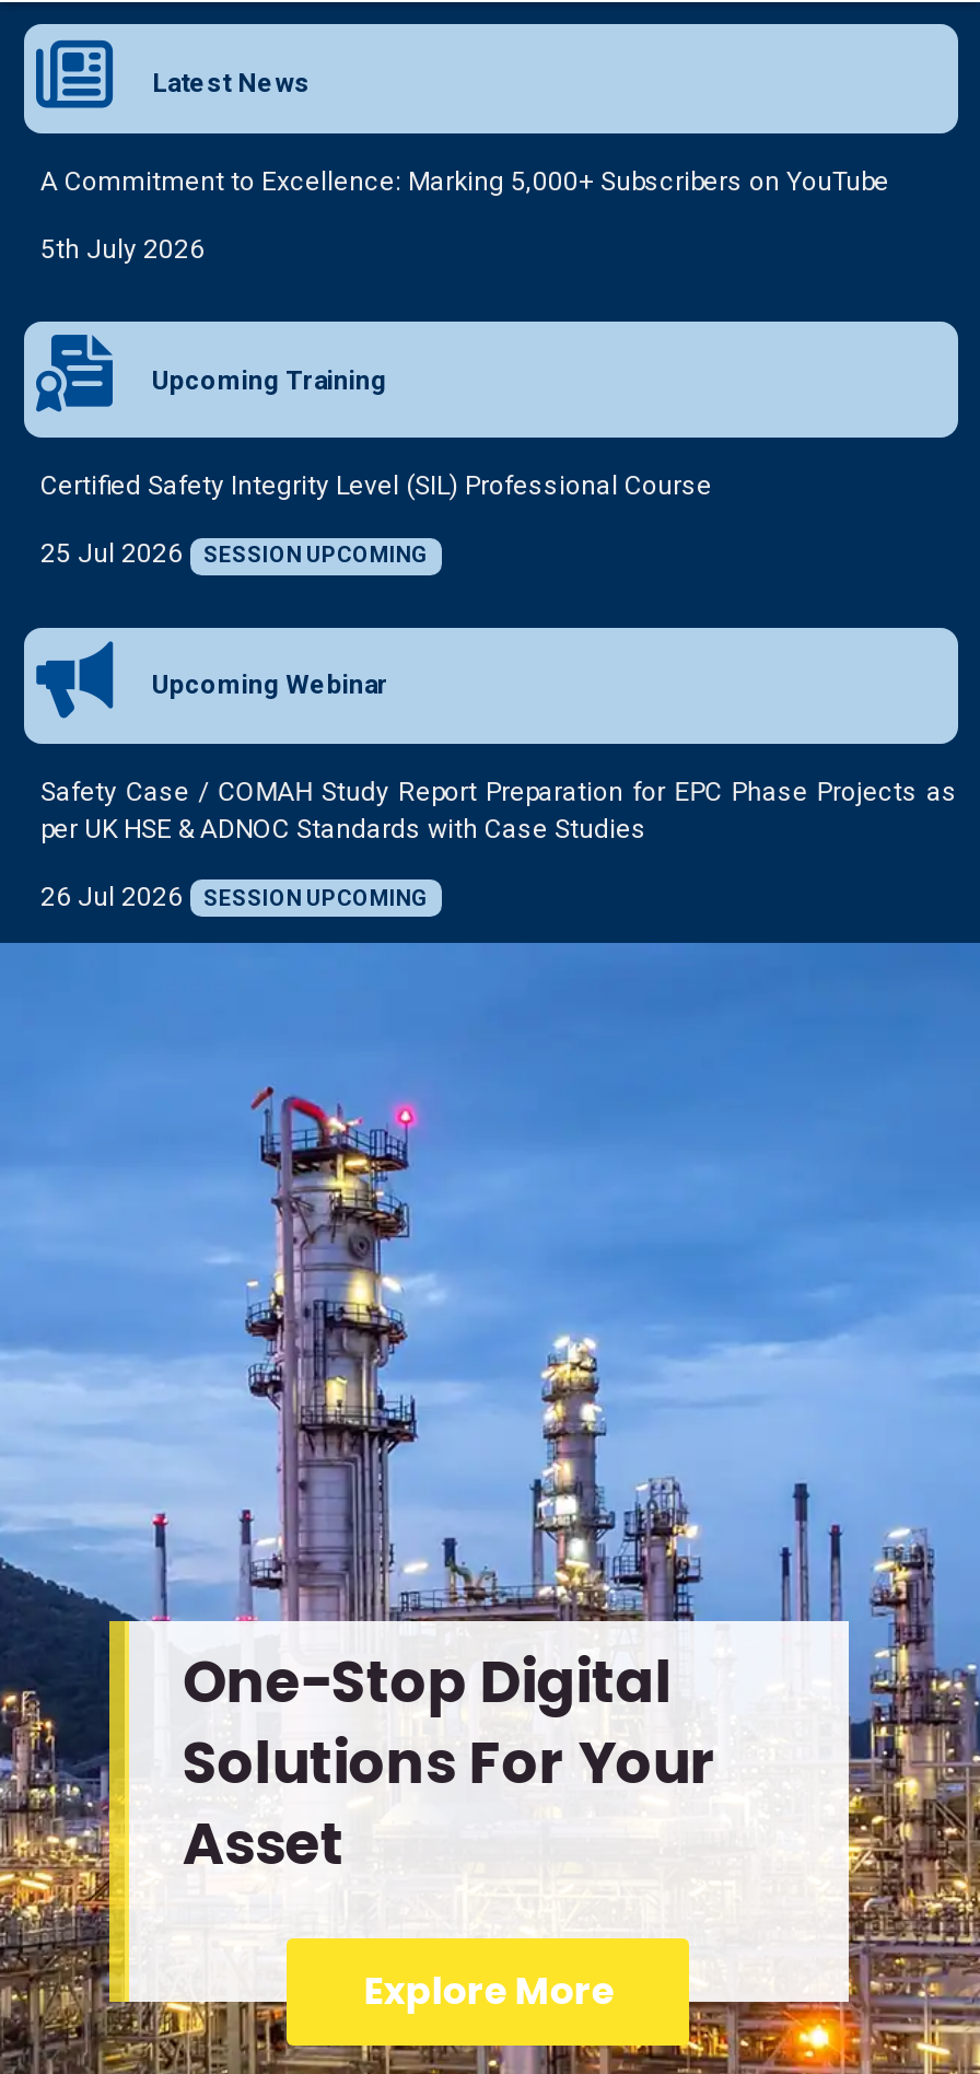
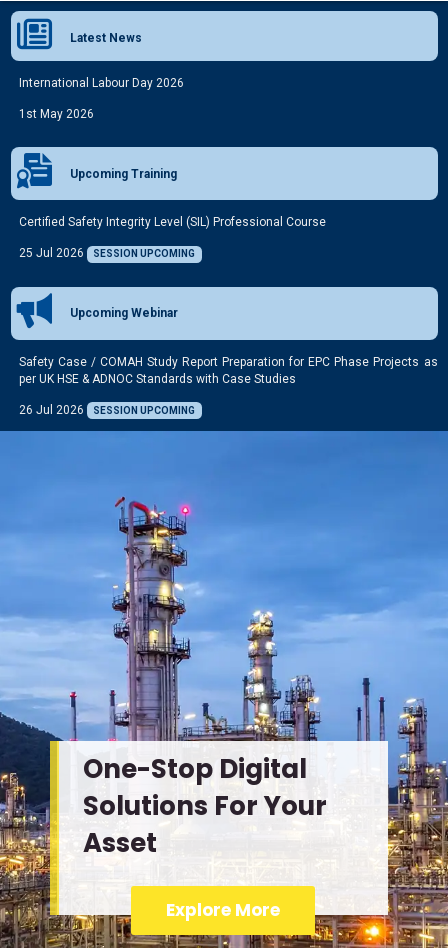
- A Commitment to Excellence: Marking 5,000+ Subscribers on YouTube
+ International Labour Day 2026

- 5th July 2026
+ 1st May 2026
